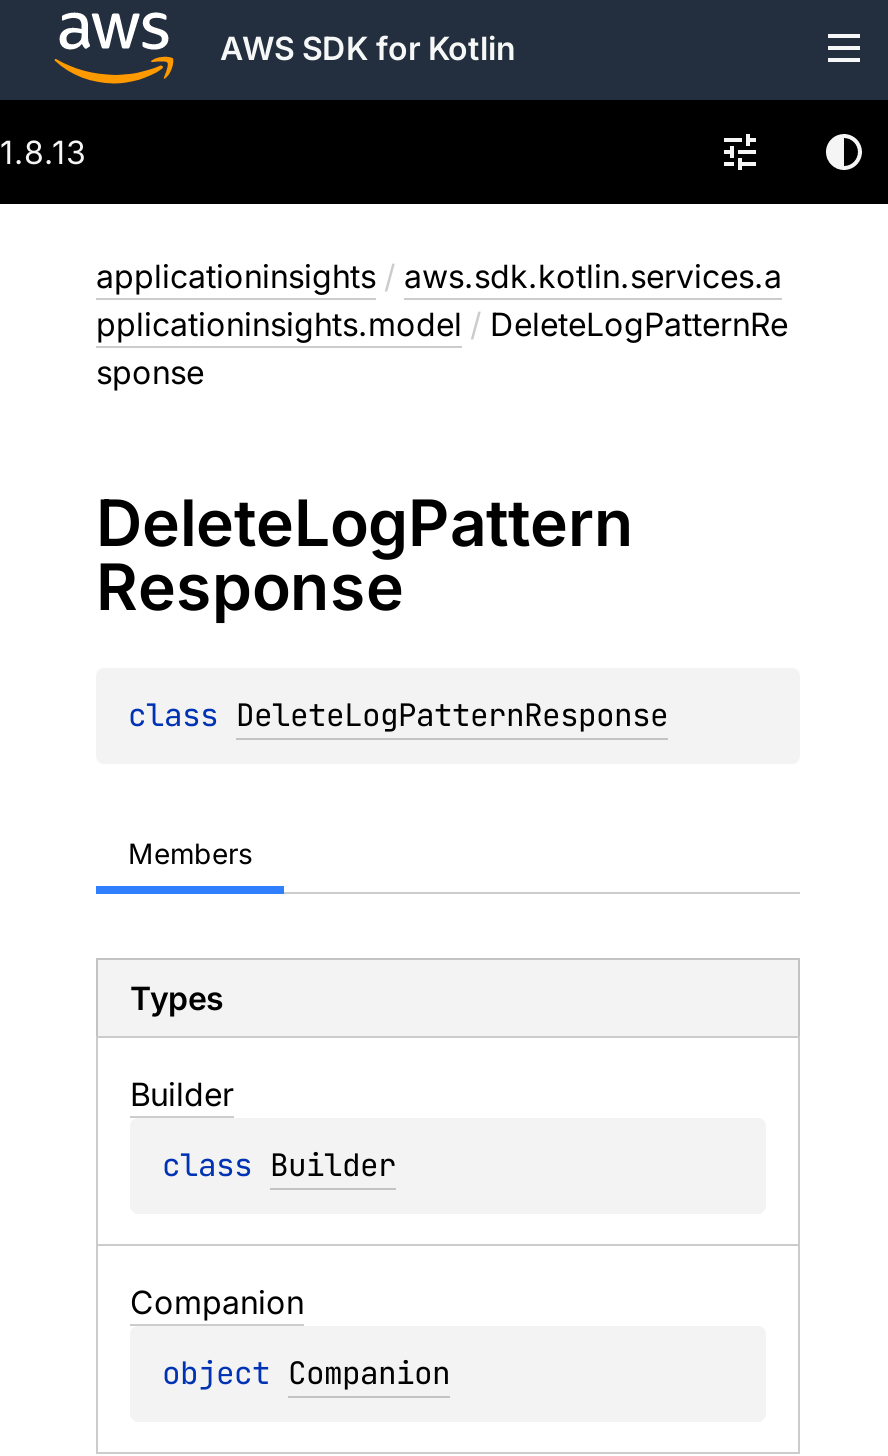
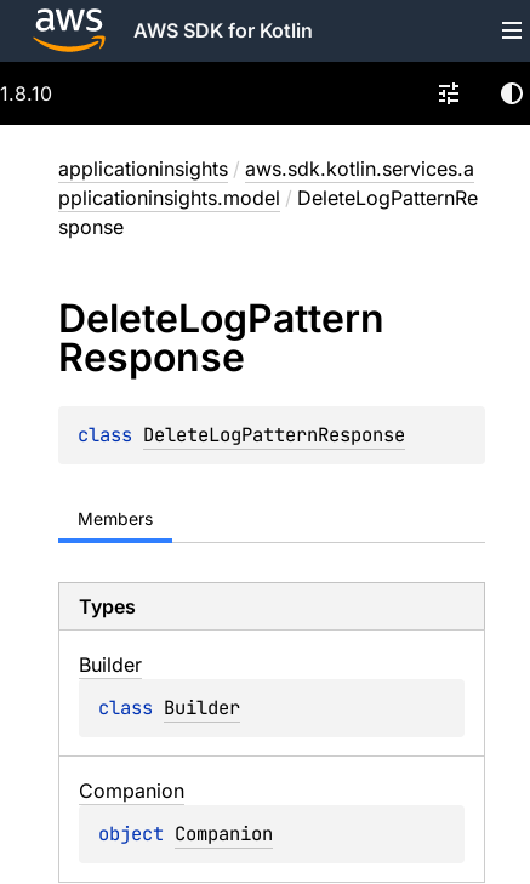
- 1.8.13
+ 1.8.10
